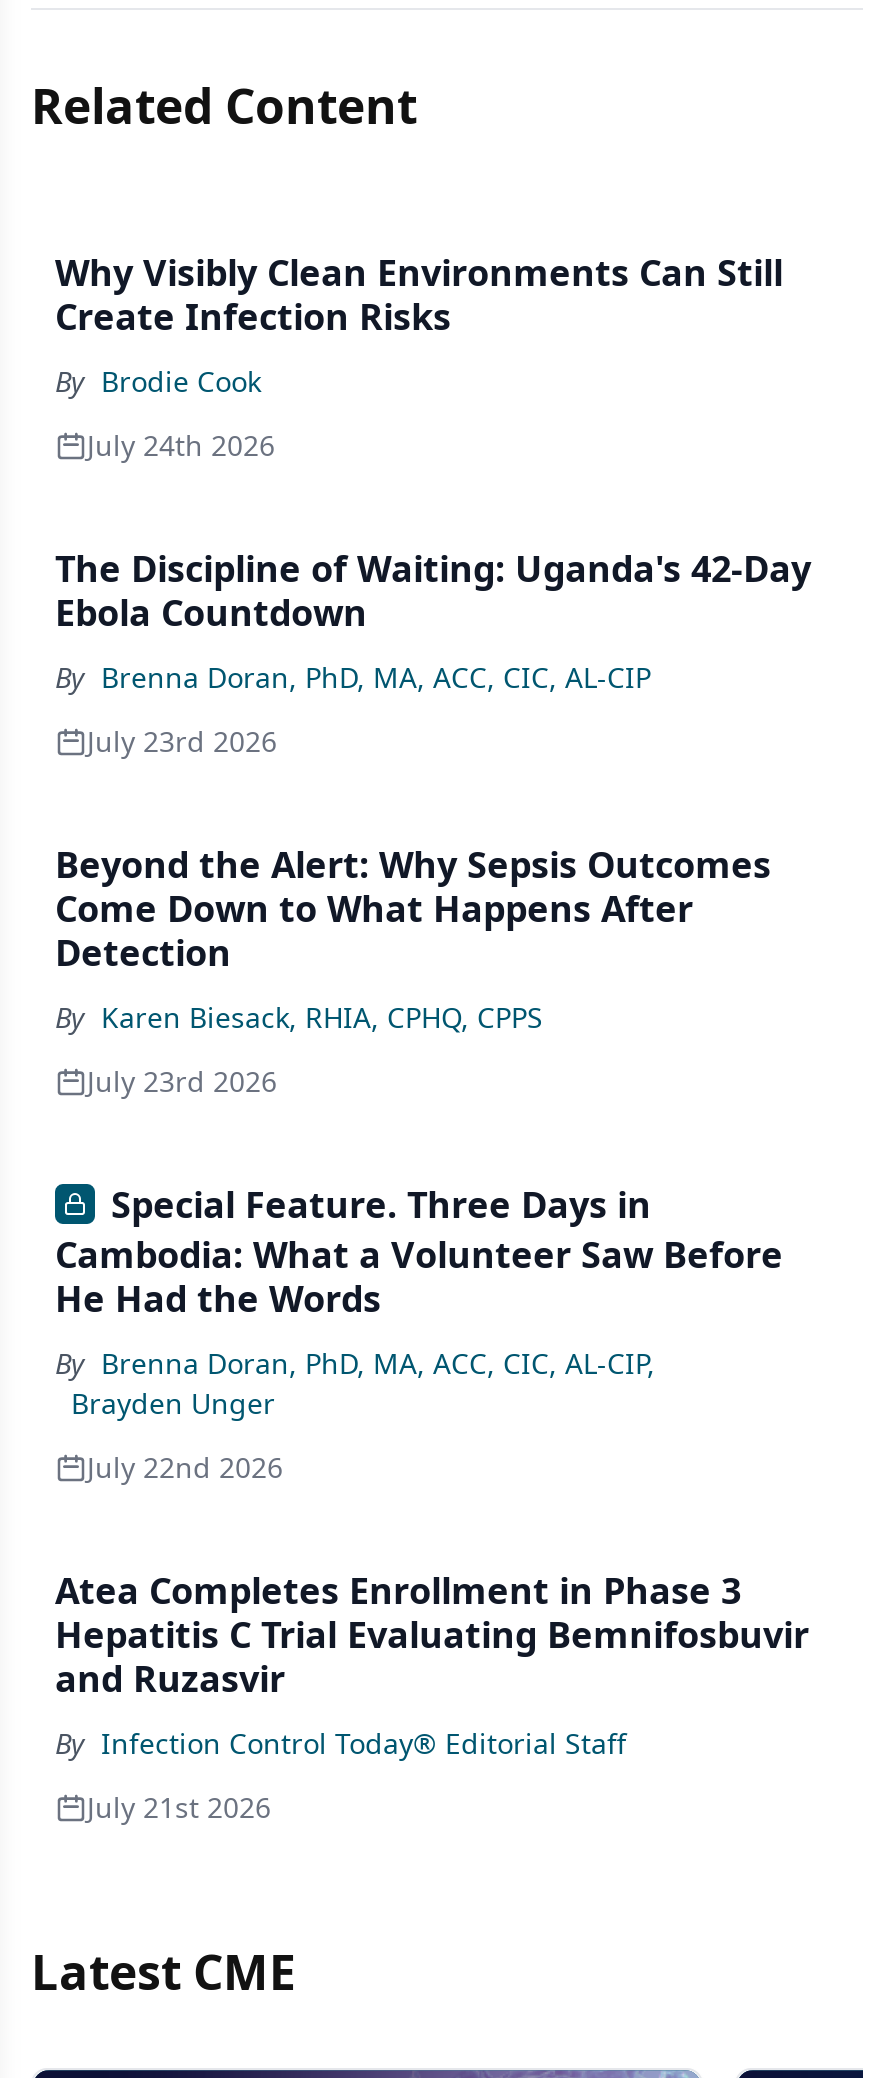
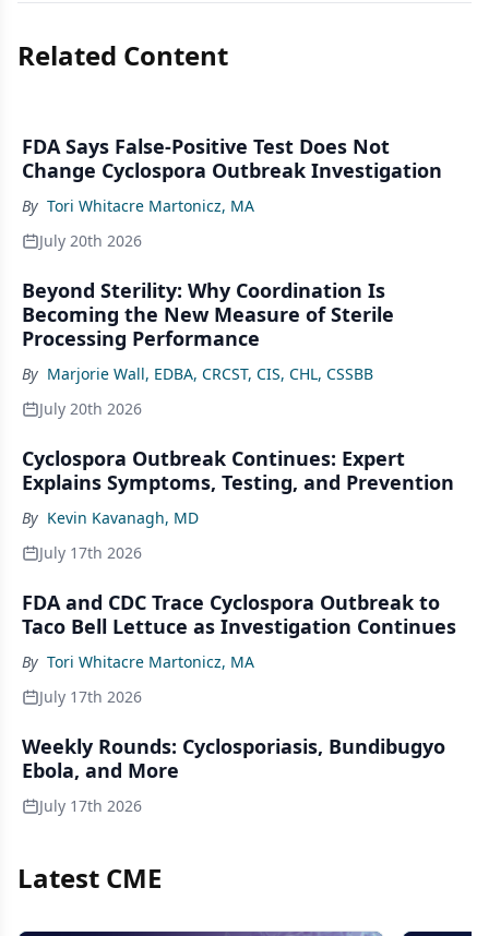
- Why Visibly Clean Environments Can Still
- Create Infection Risks
- By Brodie Cook
- July 24th 2026
- The Discipline of Waiting: Uganda's 42-Day
- Ebola Countdown
- By Brenna Doran, PhD, MA, ACC, CIC, AL-CIP
- July 23rd 2026
- Beyond the Alert: Why Sepsis Outcomes
- Come Down to What Happens After
- Detection
- By Karen Biesack, RHIA, CPHQ, CPPS
- July 23rd 2026
- Special Feature. Three Days in
- Cambodia: What a Volunteer Saw Before
- He Had the Words
- By Brenna Doran, PhD, MA, ACC, CIC, AL-CIP,
- Brayden Unger
- July 22nd 2026
- Atea Completes Enrollment in Phase 3
- Hepatitis C Trial Evaluating Bemnifosbuvir
- and Ruzasvir
- By Infection Control Today® Editorial Staff
- July 21st 2026
+ FDA Says False-Positive Test Does Not
+ Change Cyclospora Outbreak Investigation
+ By Tori Whitacre Martonicz, MA
+ July 20th 2026
+ Beyond Sterility: Why Coordination Is
+ Becoming the New Measure of Sterile
+ Processing Performance
+ By Marjorie Wall, EDBA, CRCST, CIS, CHL, CSSBB
+ July 20th 2026
+ Cyclospora Outbreak Continues: Expert
+ Explains Symptoms, Testing, and Prevention
+ By Kevin Kavanagh, MD
+ July 17th 2026
+ FDA and CDC Trace Cyclospora Outbreak to
+ Taco Bell Lettuce as Investigation Continues
+ By Tori Whitacre Martonicz, MA
+ July 17th 2026
+ Weekly Rounds: Cyclosporiasis, Bundibugyo
+ Ebola, and More
+ July 17th 2026
